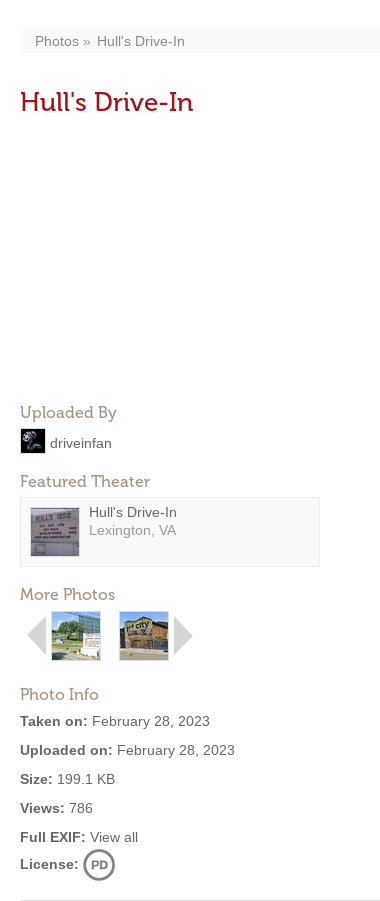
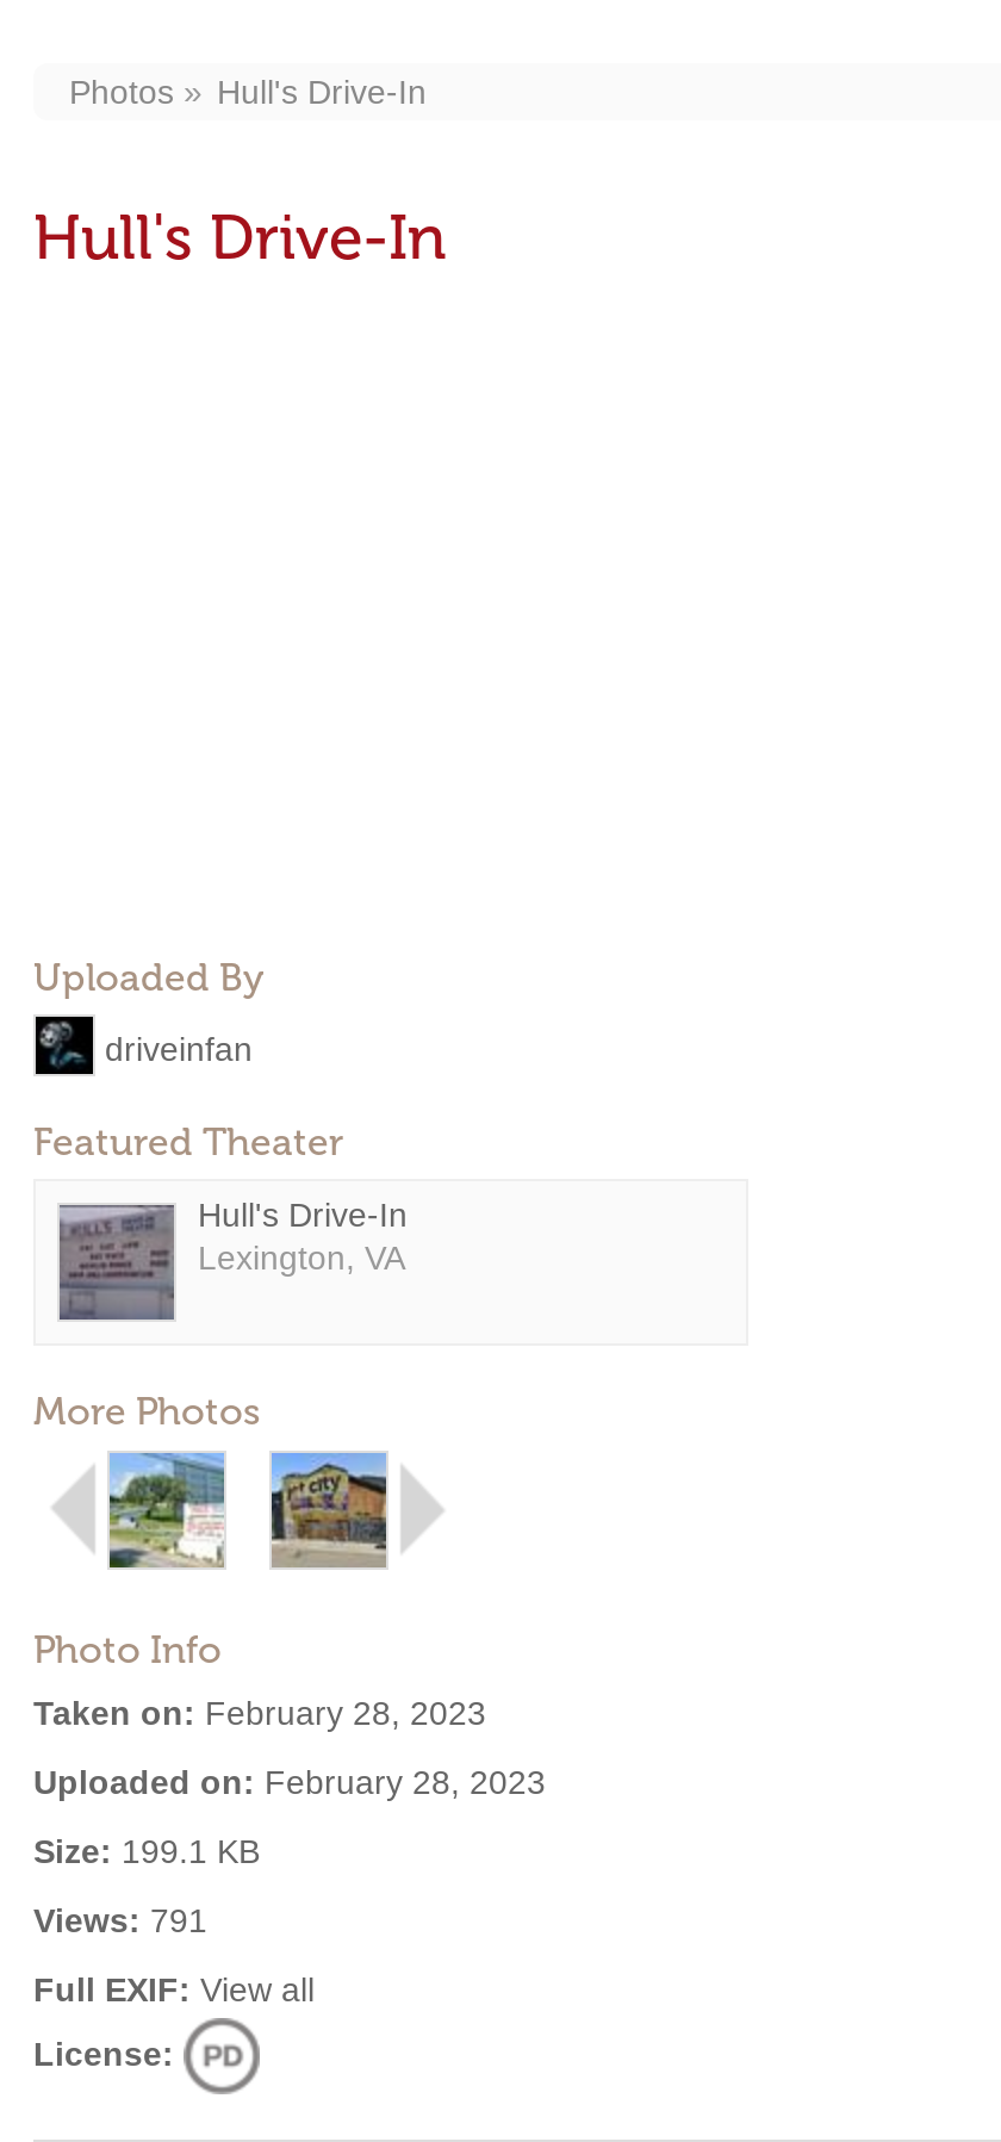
- Views: 786
+ Views: 791
